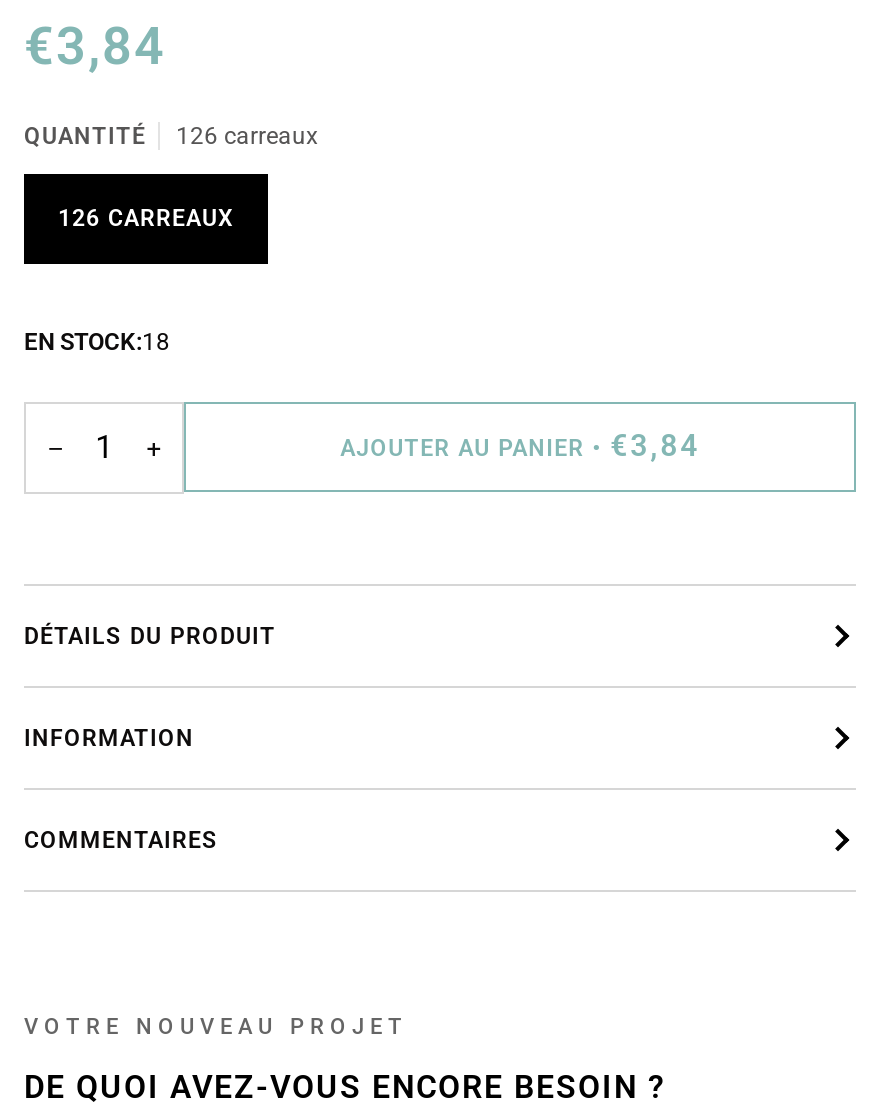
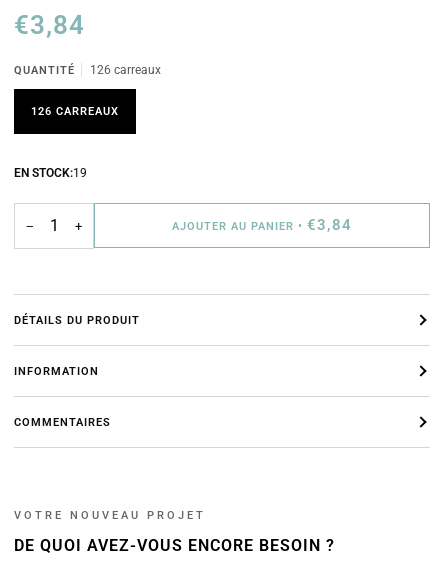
- EN STOCK:18
+ EN STOCK:19
